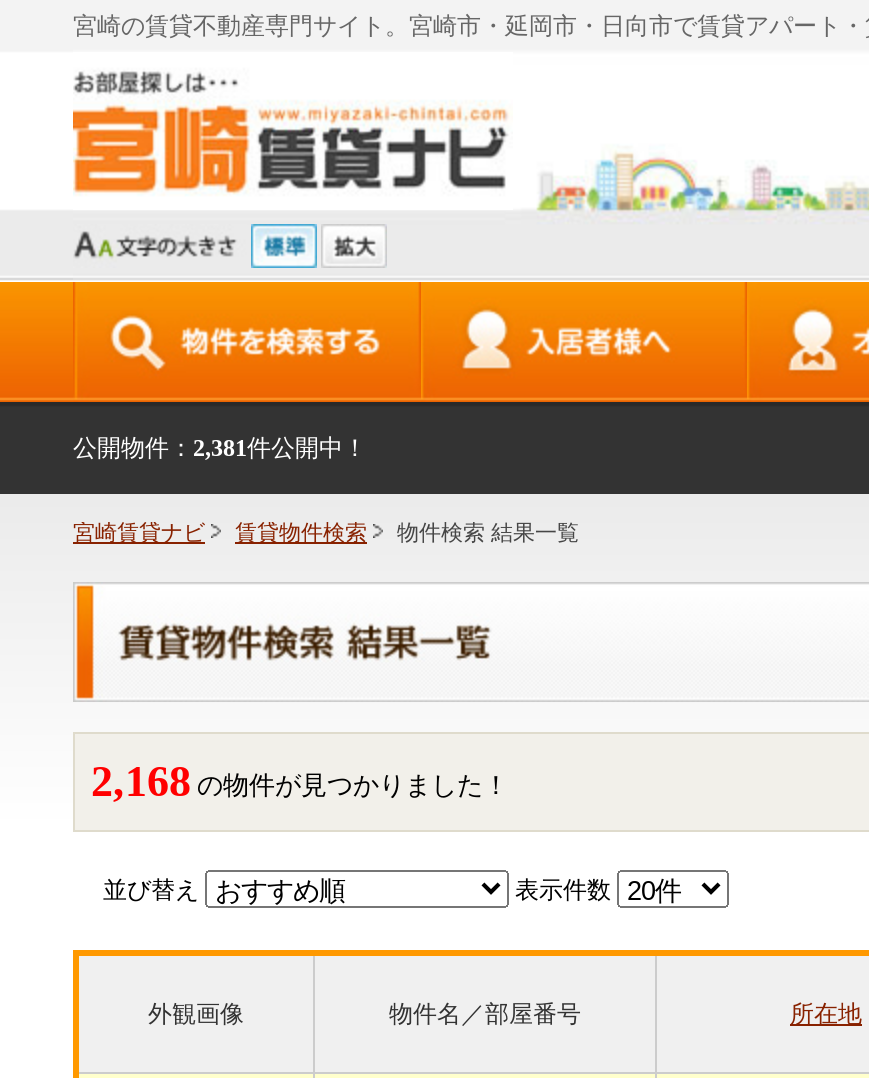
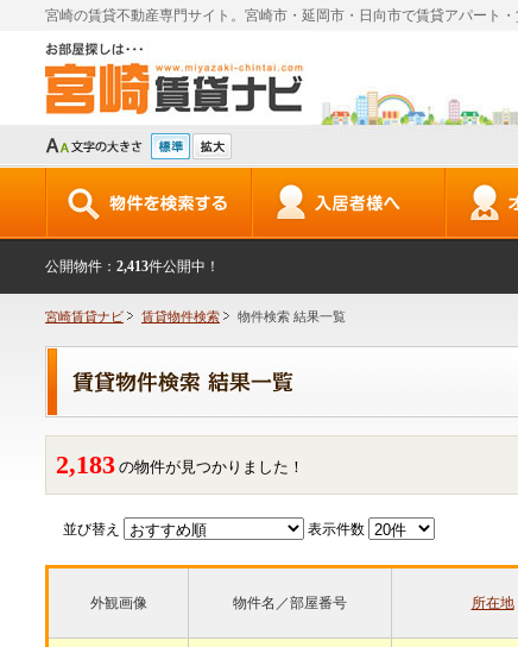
- 公開物件：2,381件公開中！
+ 公開物件：2,413件公開中！

- 2,168 の物件が見つかりました！
+ 2,183 の物件が見つかりました！
